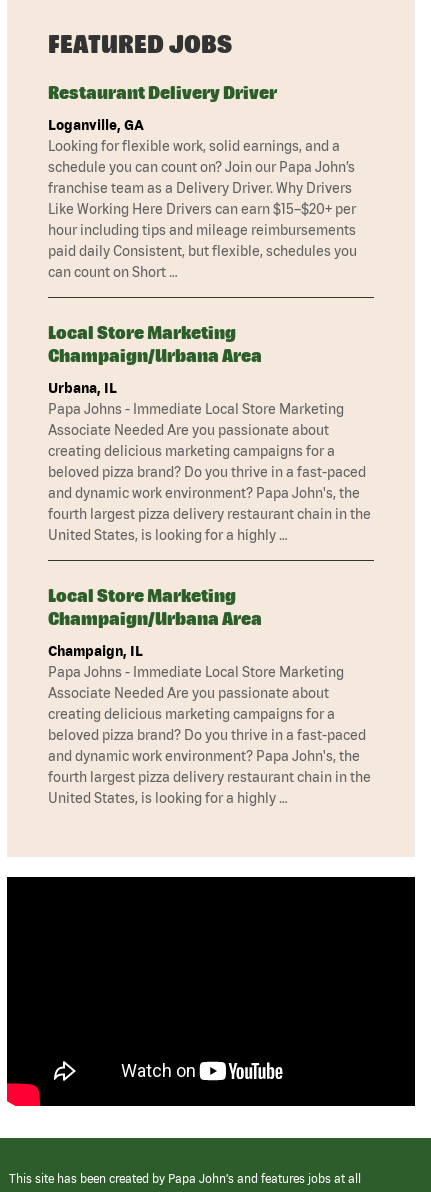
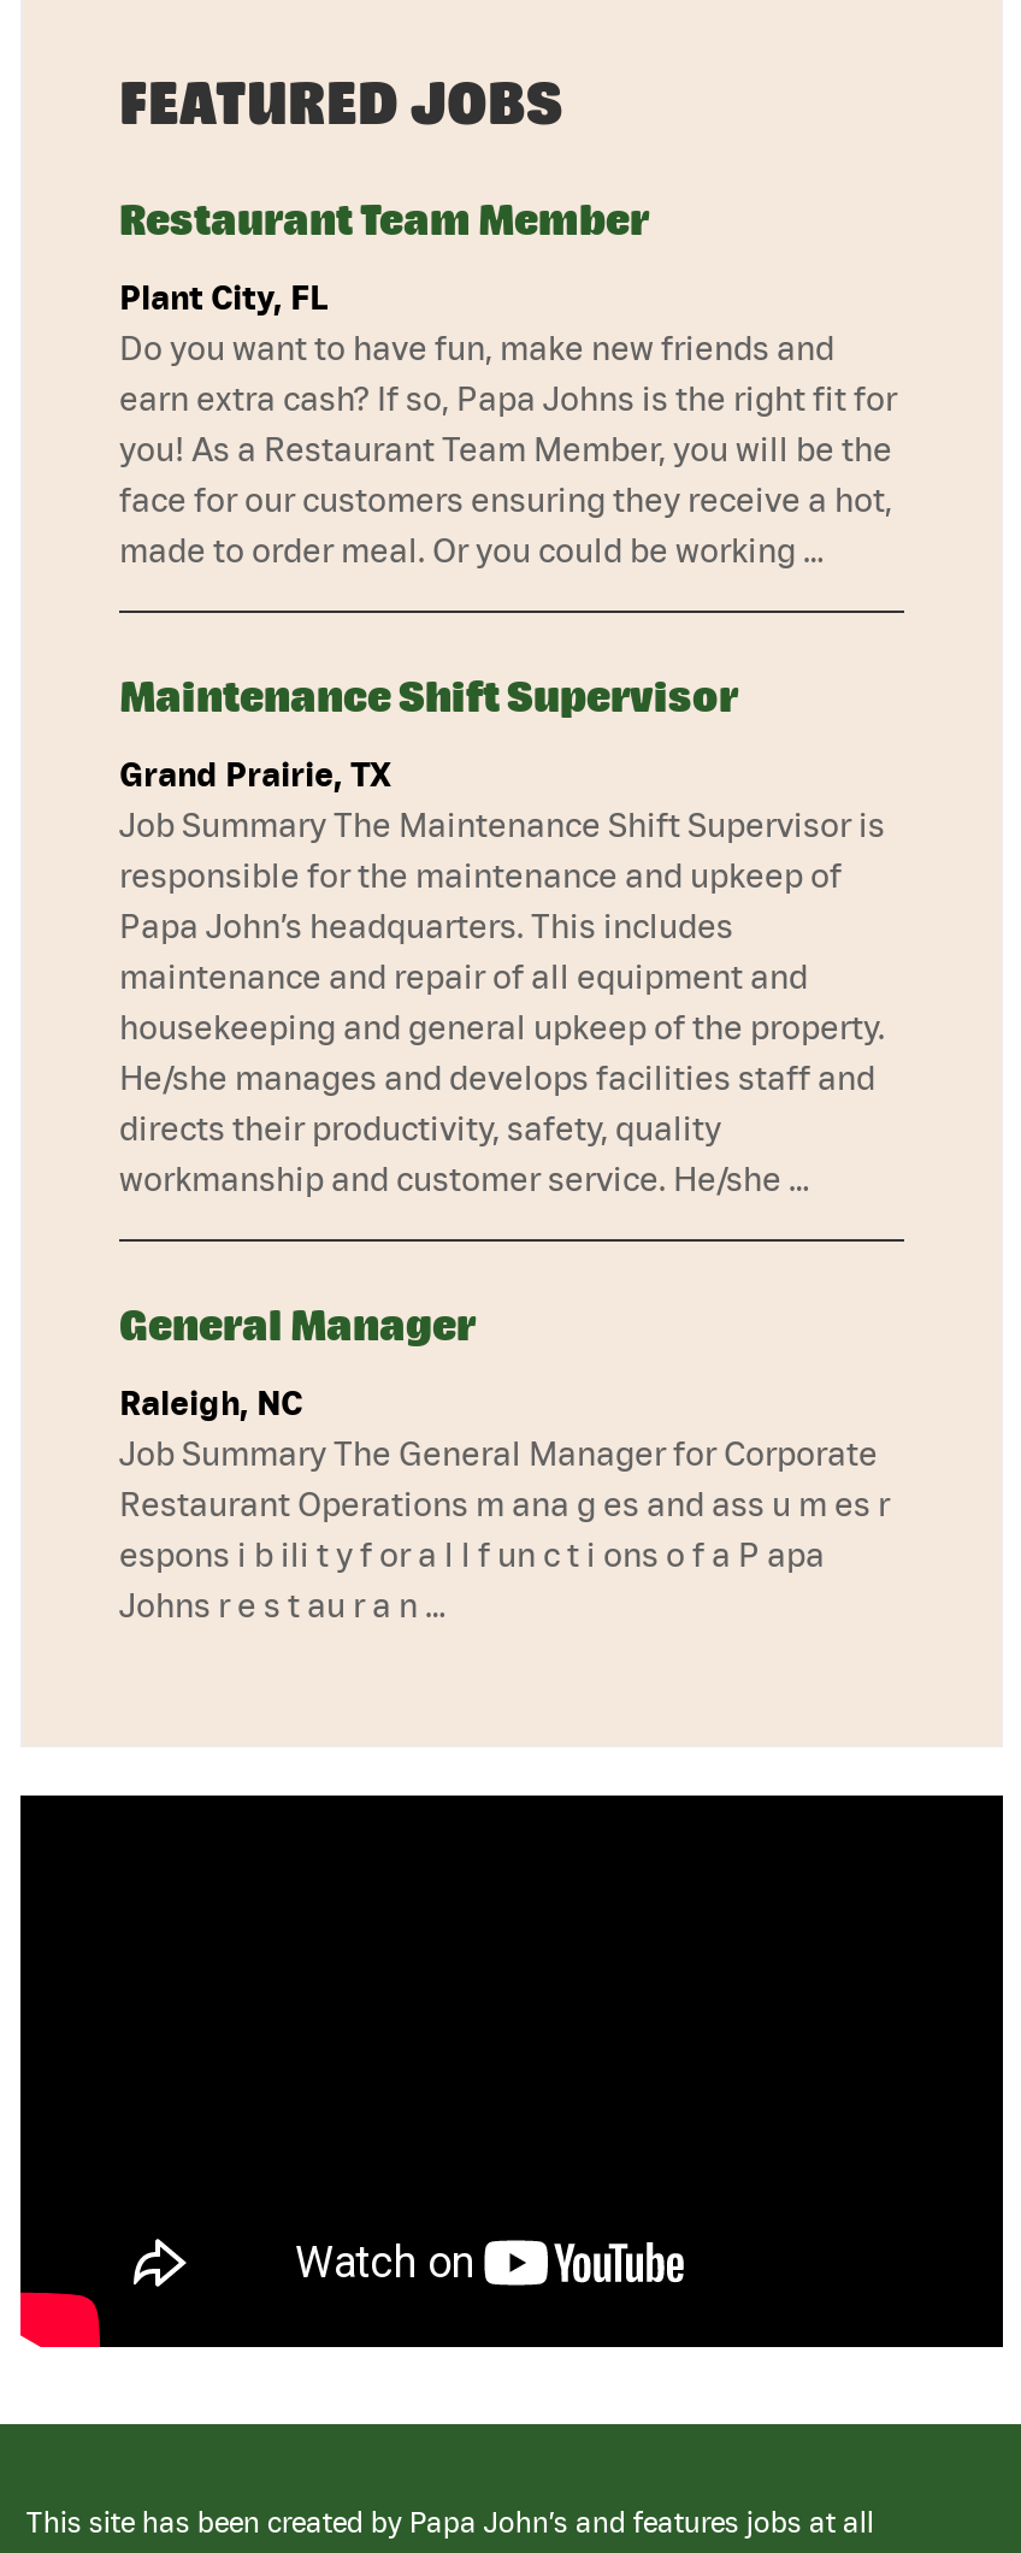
- Restaurant Delivery Driver
+ Restaurant Team Member

- Loganville, GA
- Looking for flexible work, solid earnings, and a
- schedule you can count on? Join our Papa John’s
- franchise team as a Delivery Driver. Why Drivers
- Like Working Here Drivers can earn $15–$20+ per
- hour including tips and mileage reimbursements
- paid daily Consistent, but flexible, schedules you
- can count on Short …
+ Plant City, FL
+ Do you want to have fun, make new friends and
+ earn extra cash? If so, Papa Johns is the right fit for
+ you! As a Restaurant Team Member, you will be the
+ face for our customers ensuring they receive a hot,
+ made to order meal. Or you could be working …

- Local Store Marketing
- Champaign/Urbana Area
+ Maintenance Shift Supervisor

- Urbana, IL
- Papa Johns - Immediate Local Store Marketing
- Associate Needed Are you passionate about
- creating delicious marketing campaigns for a
- beloved pizza brand? Do you thrive in a fast-paced
- and dynamic work environment? Papa John's, the
- fourth largest pizza delivery restaurant chain in the
- United States, is looking for a highly …
+ Grand Prairie, TX
+ Job Summary The Maintenance Shift Supervisor is
+ responsible for the maintenance and upkeep of
+ Papa John’s headquarters. This includes
+ maintenance and repair of all equipment and
+ housekeeping and general upkeep of the property.
+ He/she manages and develops facilities staff and
+ directs their productivity, safety, quality
+ workmanship and customer service. He/she …

- Local Store Marketing
- Champaign/Urbana Area
+ General Manager

- Champaign, IL
- Papa Johns - Immediate Local Store Marketing
- Associate Needed Are you passionate about
- creating delicious marketing campaigns for a
- beloved pizza brand? Do you thrive in a fast-paced
- and dynamic work environment? Papa John's, the
- fourth largest pizza delivery restaurant chain in the
- United States, is looking for a highly …
+ Raleigh, NC
+ Job Summary The General Manager for Corporate
+ Restaurant Operations m ana g es and ass u m es r
+ espons i b ili t y f or a l l f un c t i ons o f a P apa
+ Johns r e s t au r a n …
